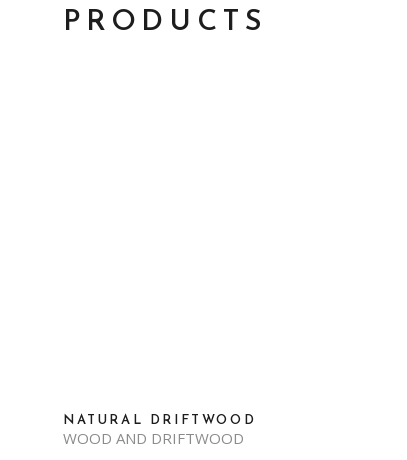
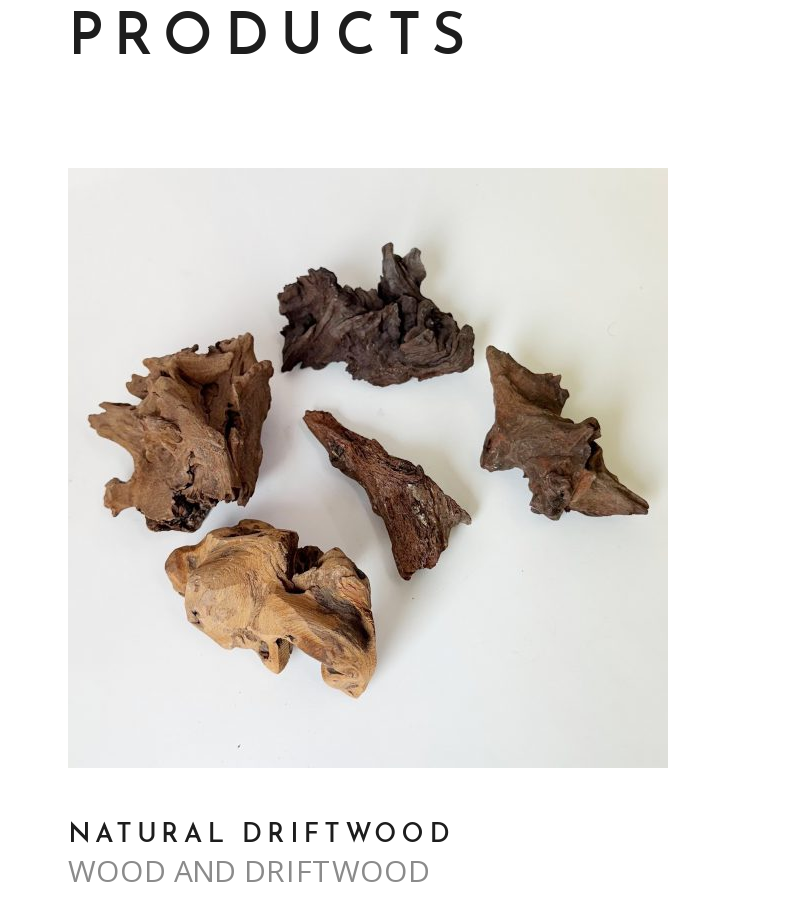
+ [image]
